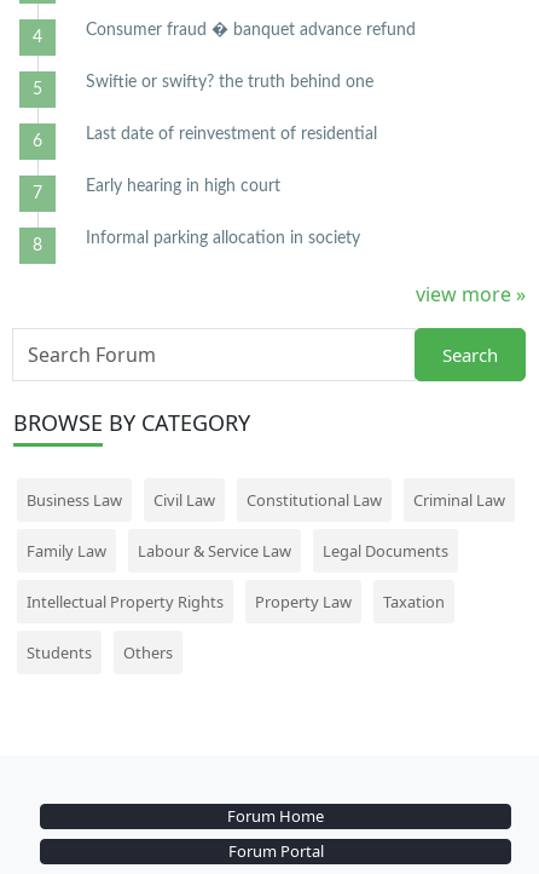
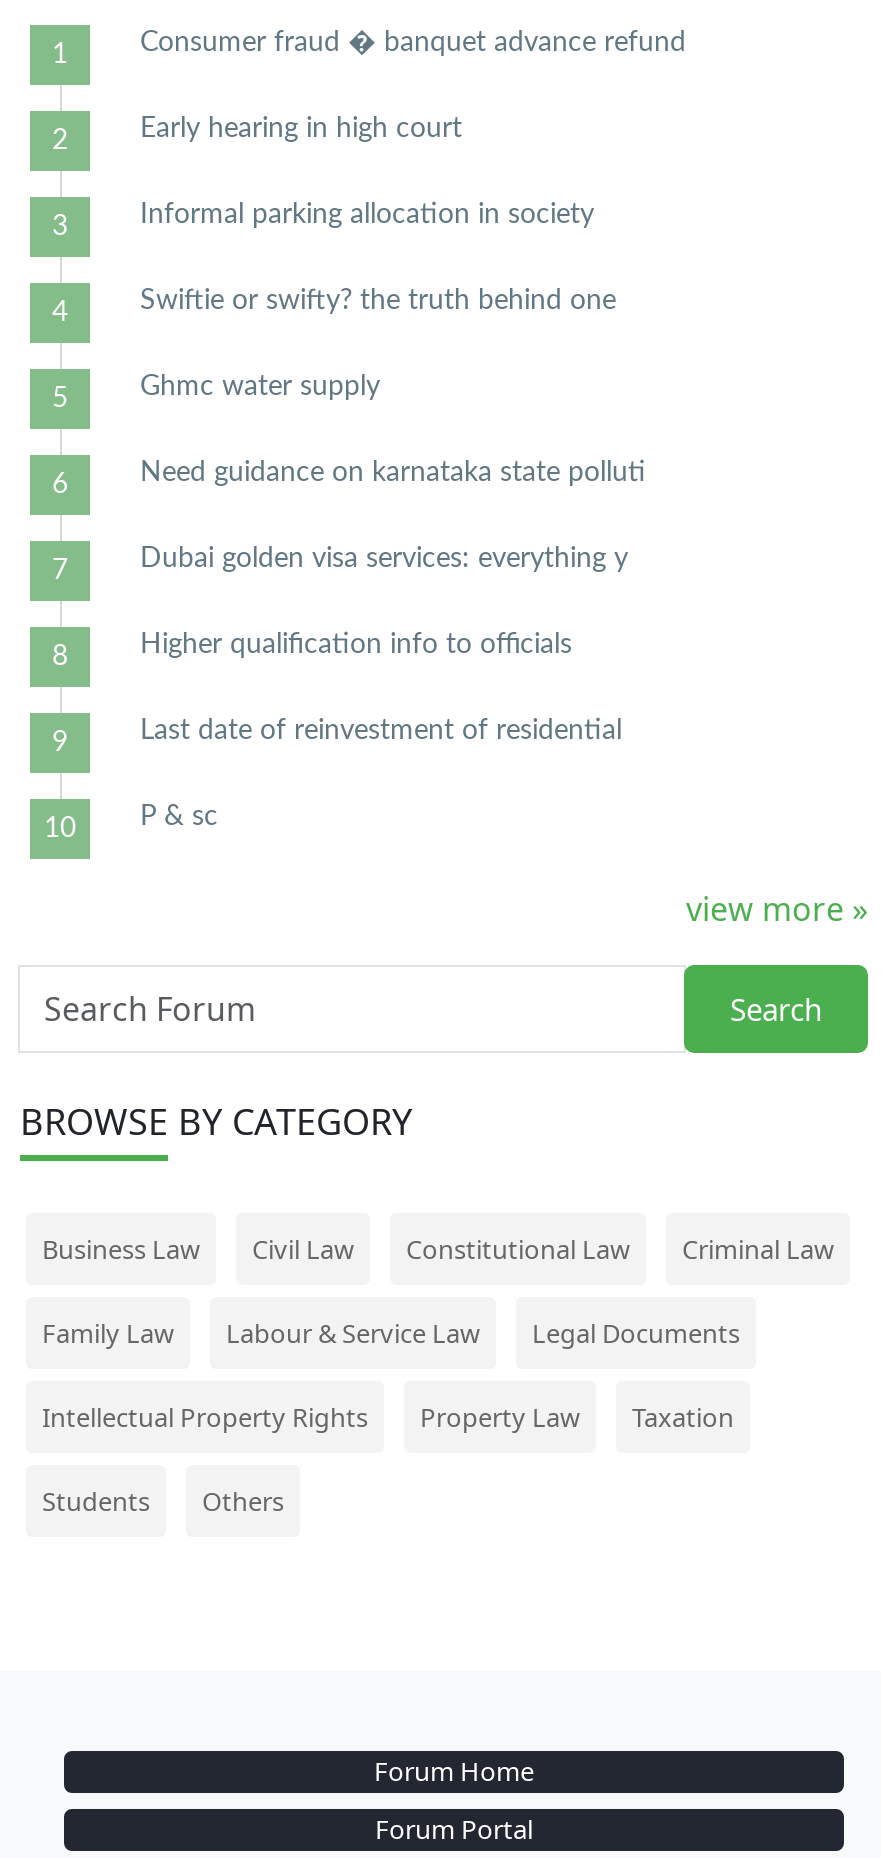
moved down: Swiftie or swifty? the truth behind one | Last date of reinvestment of residential

moved up: Early hearing in high court | Informal parking allocation in society

+ Ghmc water supply
+ Need guidance on karnataka state polluti
+ Dubai golden visa services: everything y
+ Higher qualification info to officials
+ P & sc
